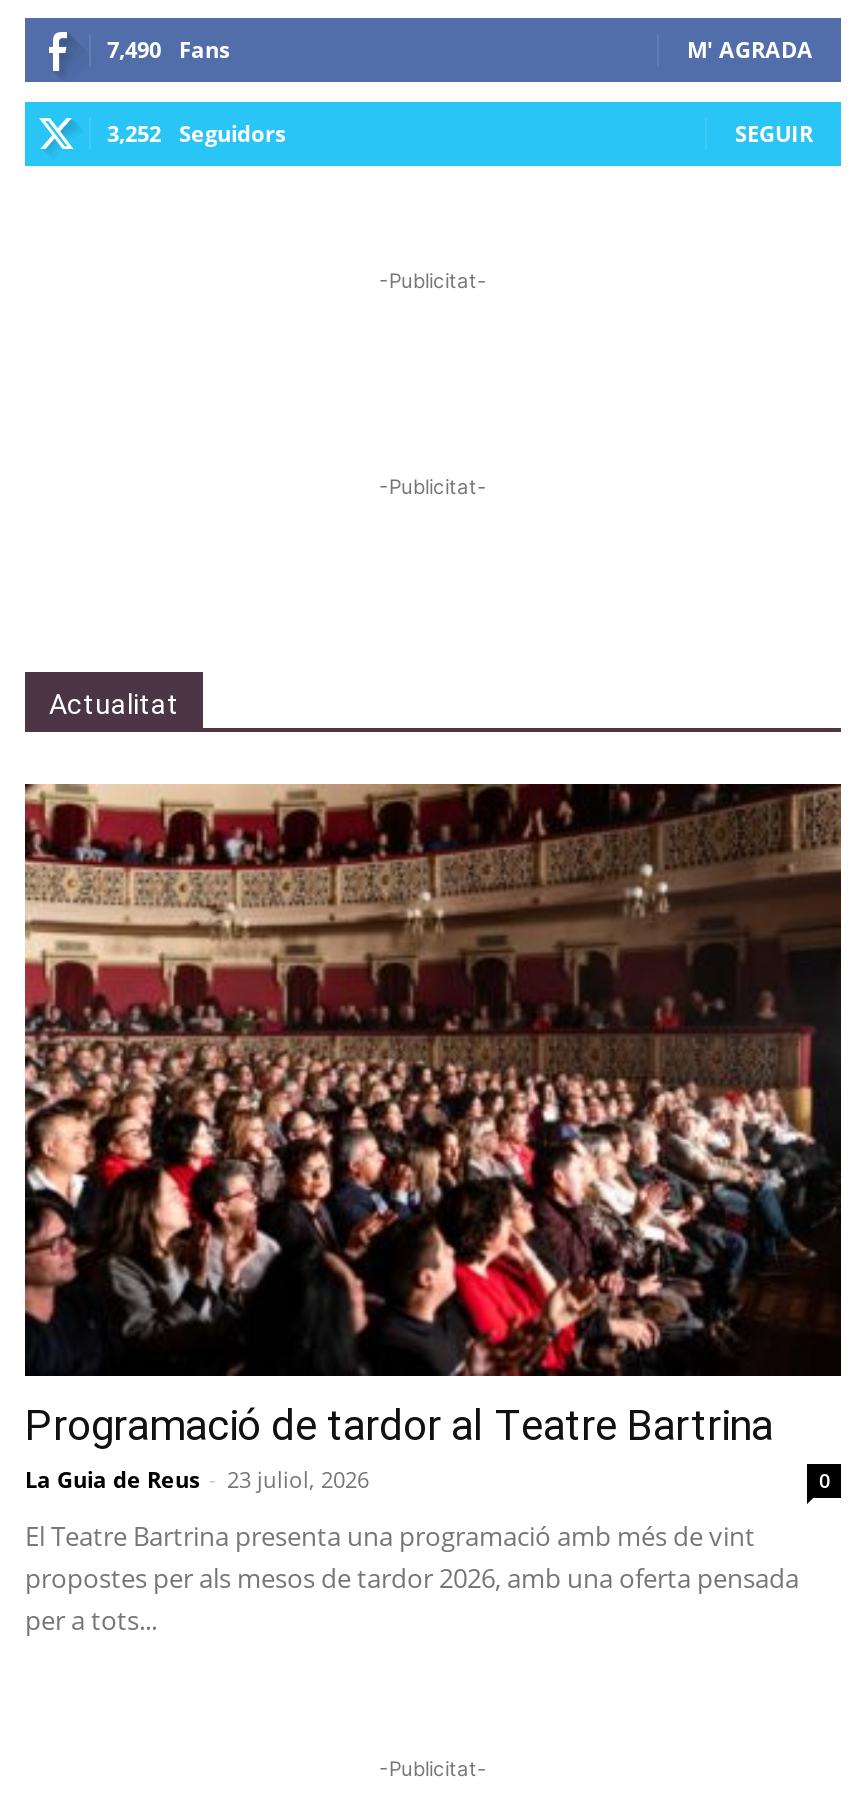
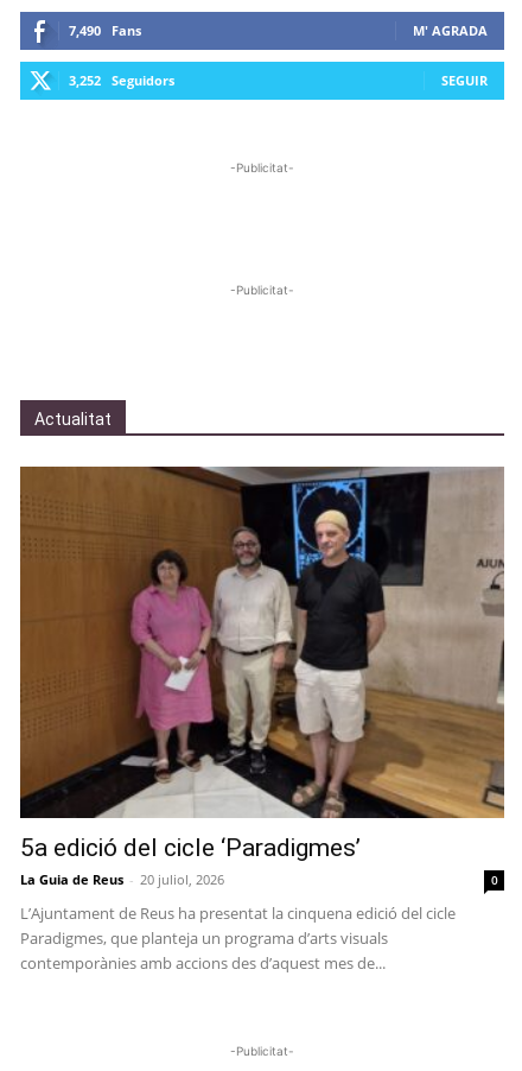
- [image]
- Programació de tardor al Teatre Bartrina
- La Guia de Reus - 23 juliol, 2026
+ [image]
+ 5a edició del cicle ‘Paradigmes’
+ La Guia de Reus - 20 juliol, 2026

- El Teatre Bartrina presenta una programació amb més de vint
- propostes per als mesos de tardor 2026, amb una oferta pensada
- per a tots...
+ L’Ajuntament de Reus ha presentat la cinquena edició del cicle
+ Paradigmes, que planteja un programa d’arts visuals
+ contemporànies amb accions des d’aquest mes de...
